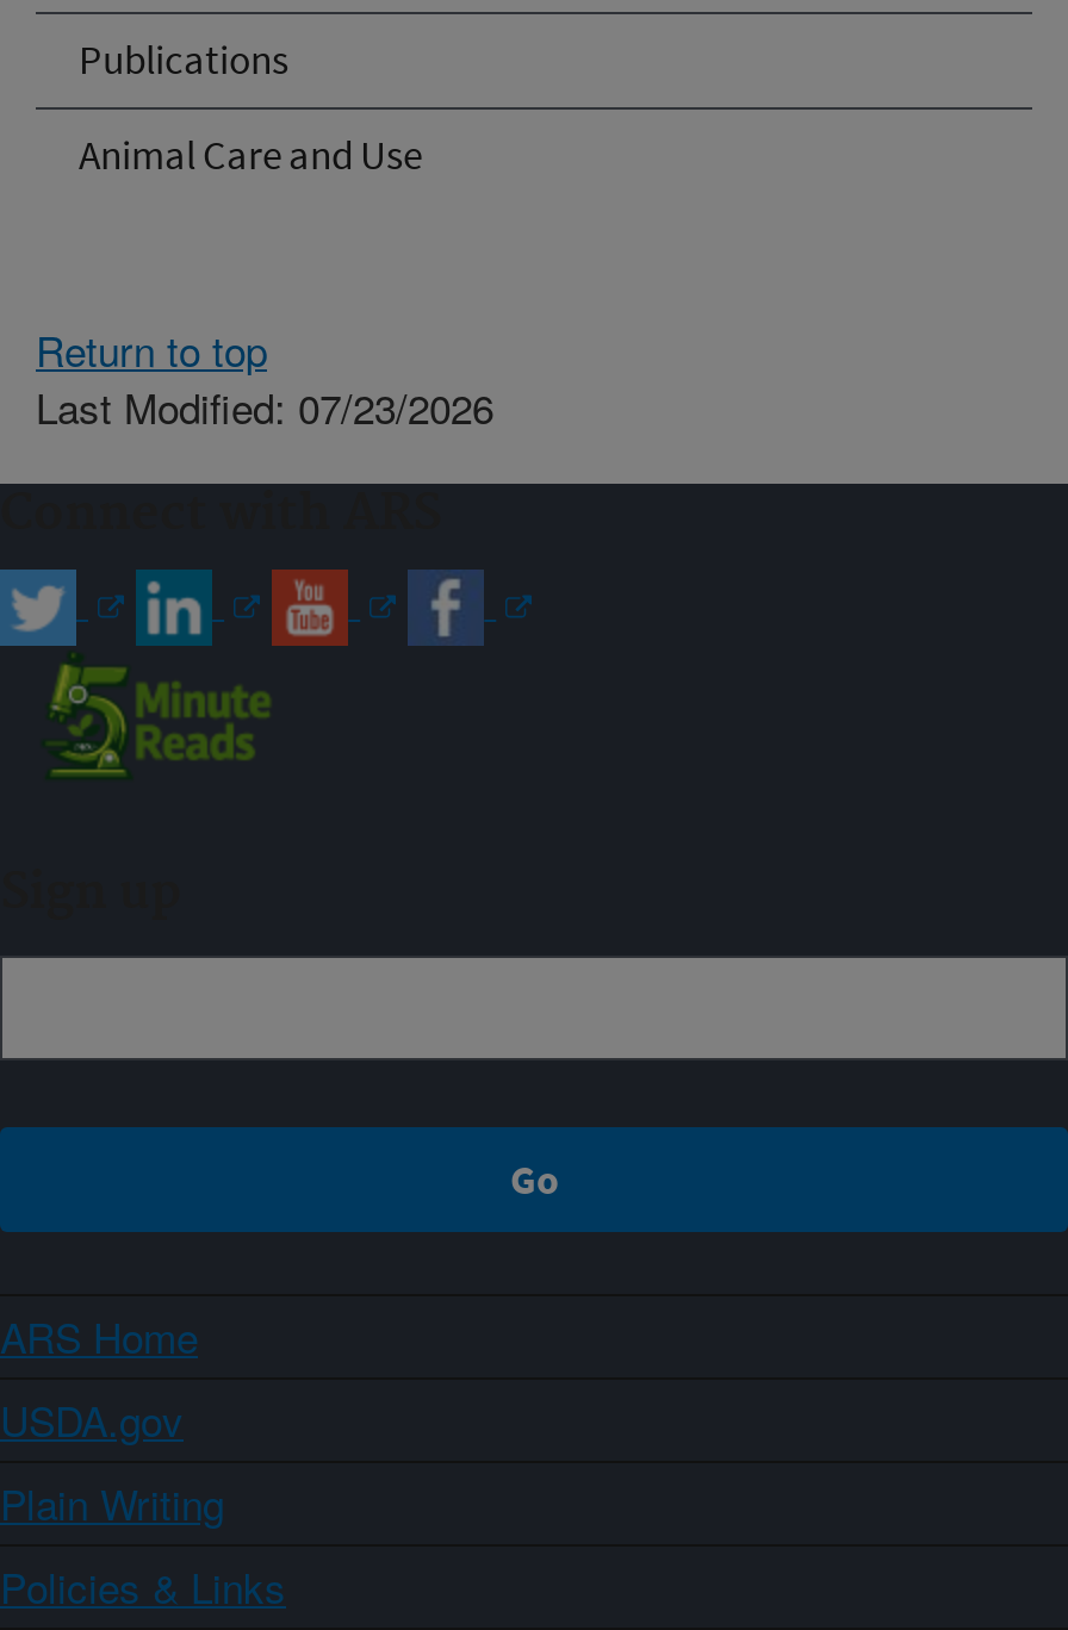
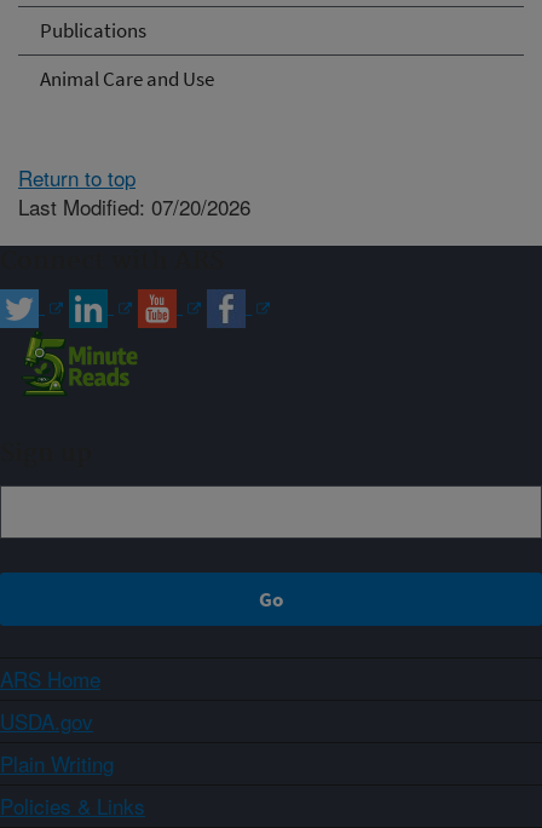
- Last Modified: 07/23/2026
+ Last Modified: 07/20/2026
